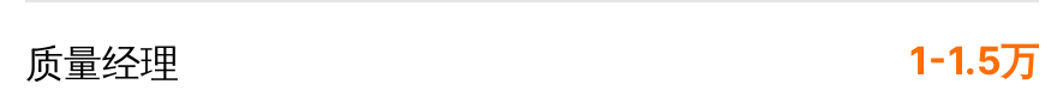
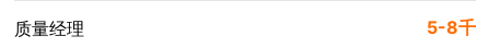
- 1-1.5万
+ 5-8千
